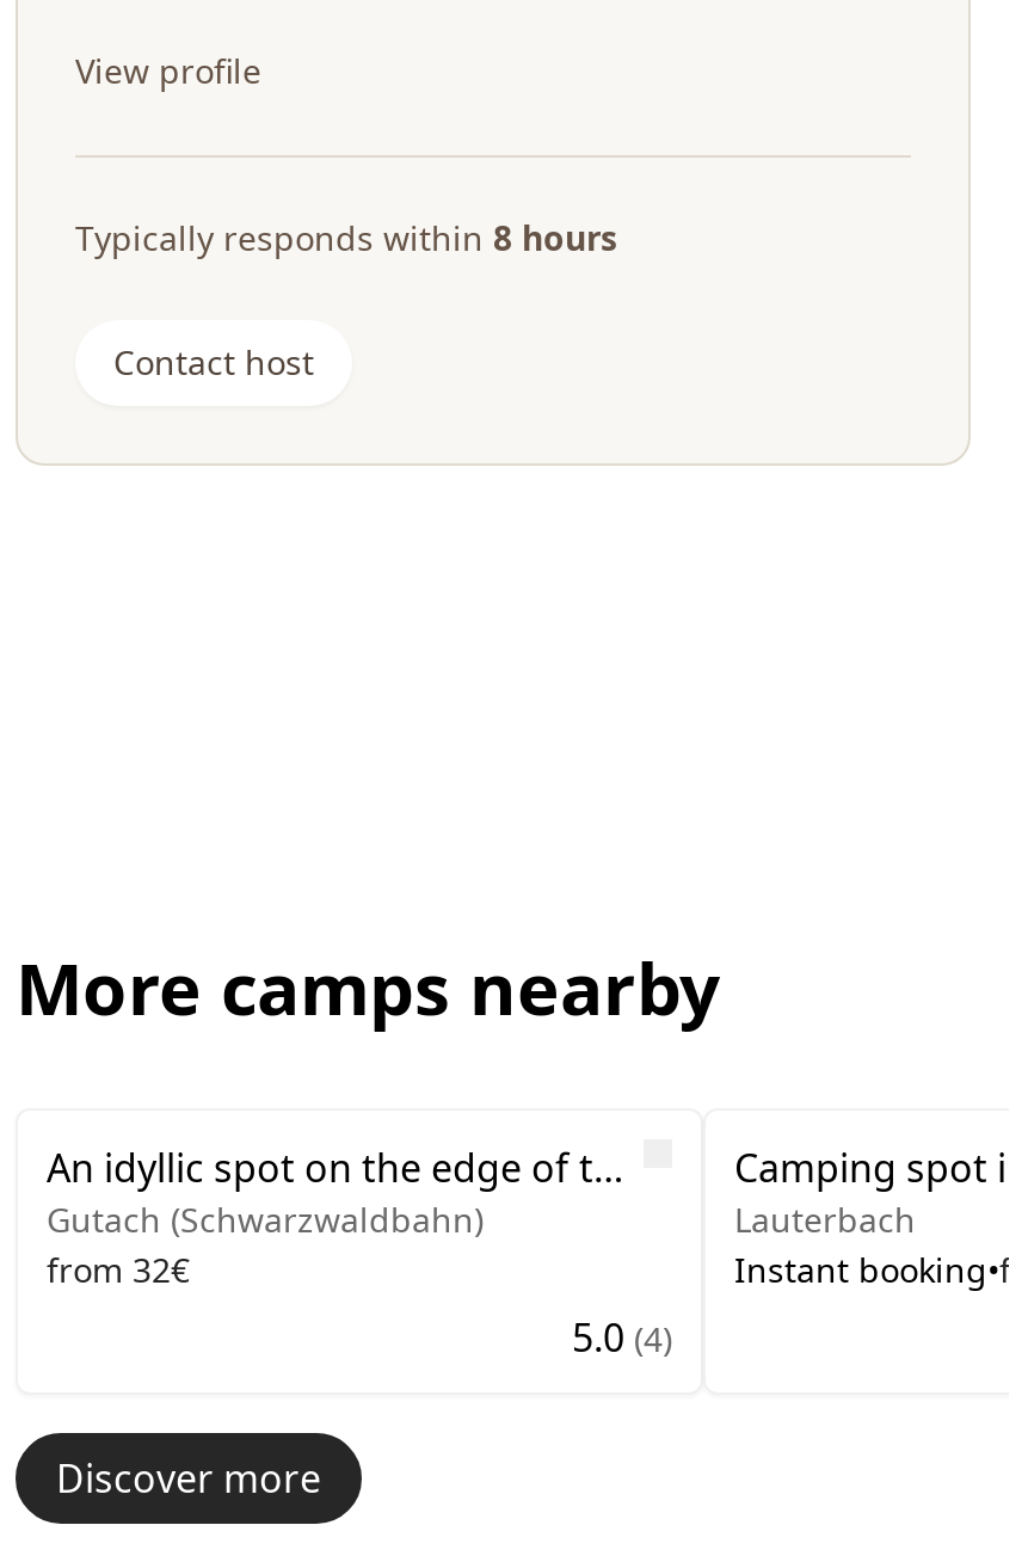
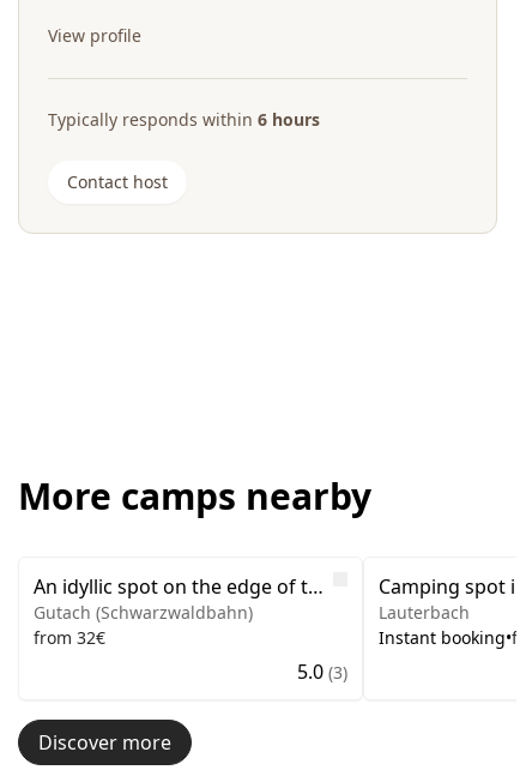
- Typically responds within 8 hours
+ Typically responds within 6 hours

- 5.0 (4)
+ 5.0 (3)
